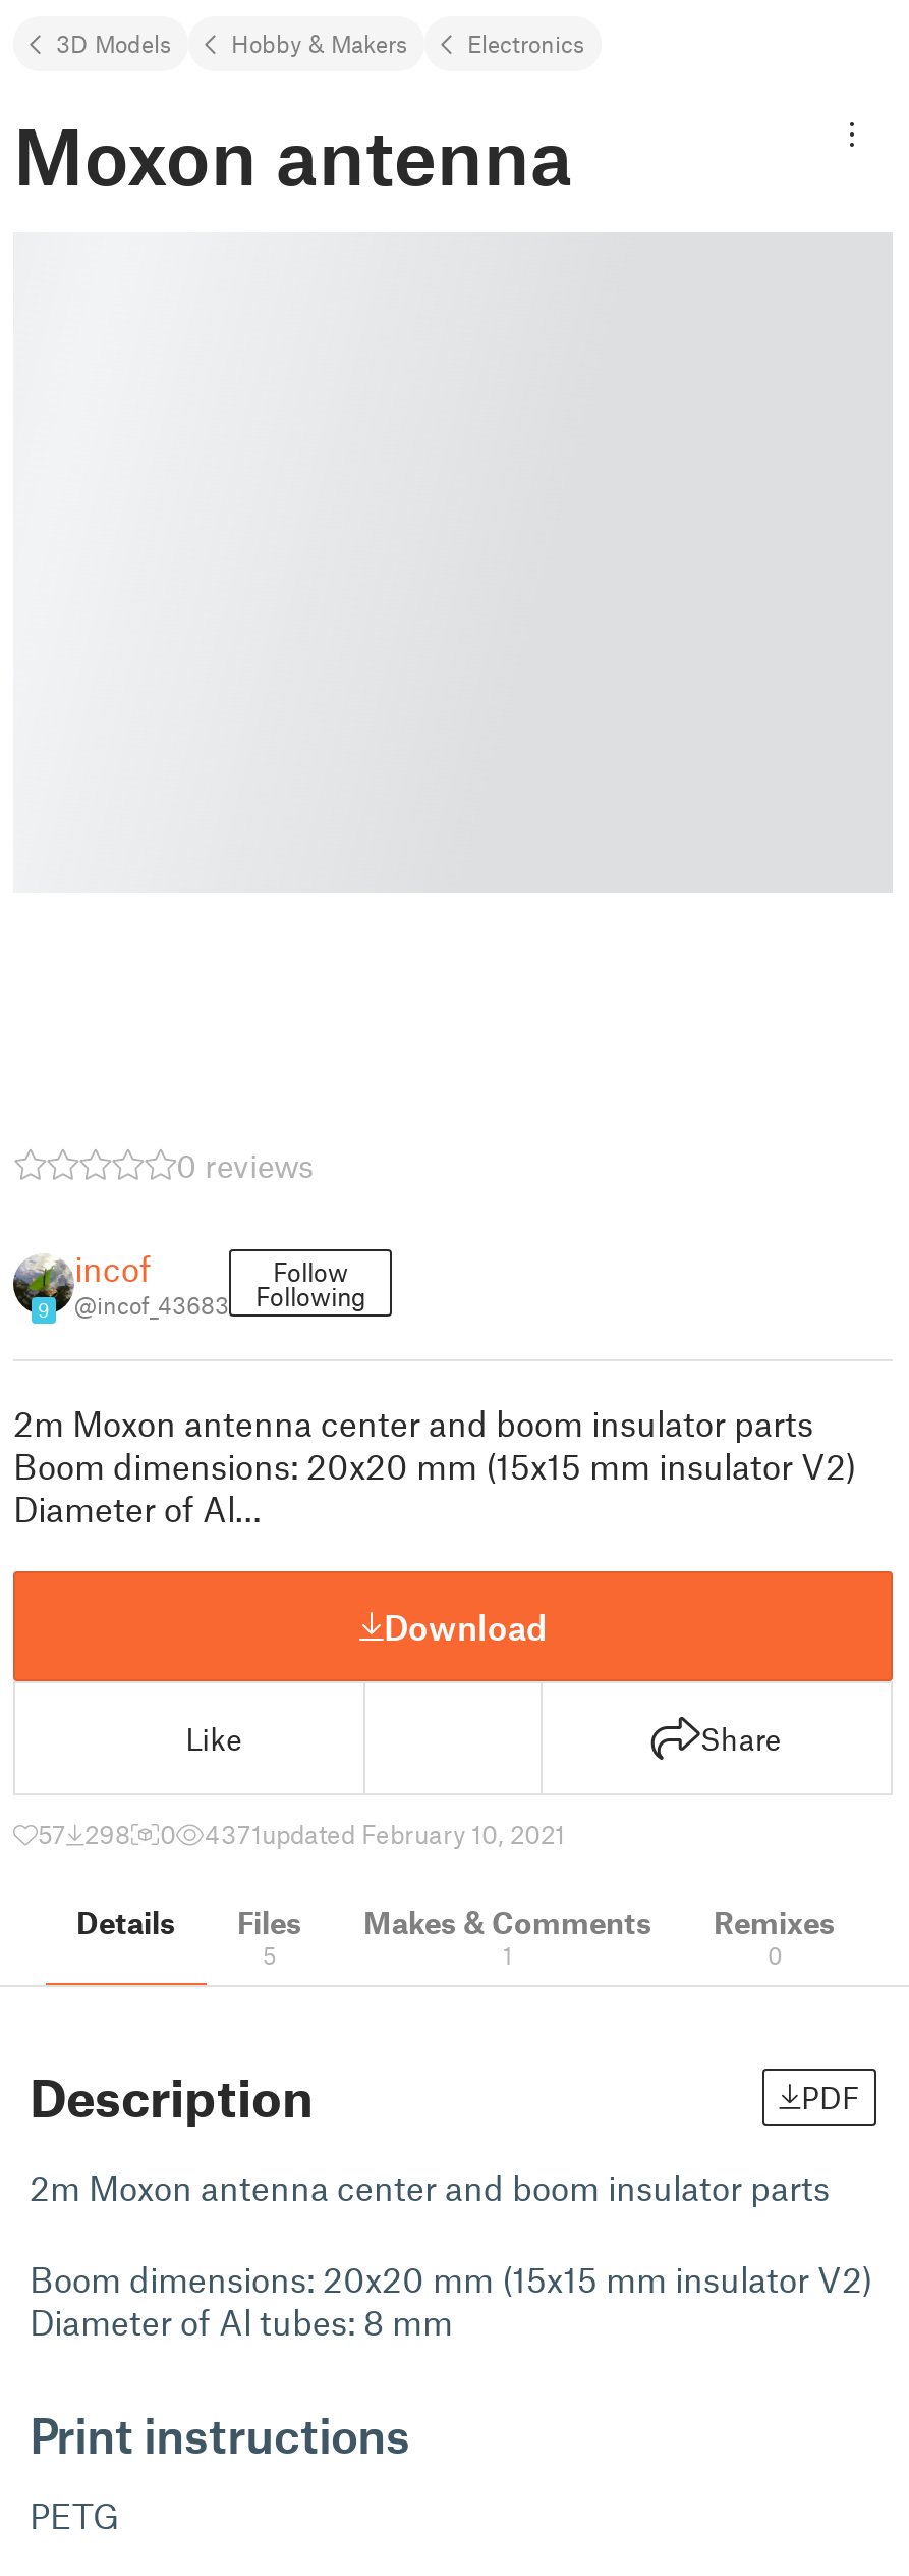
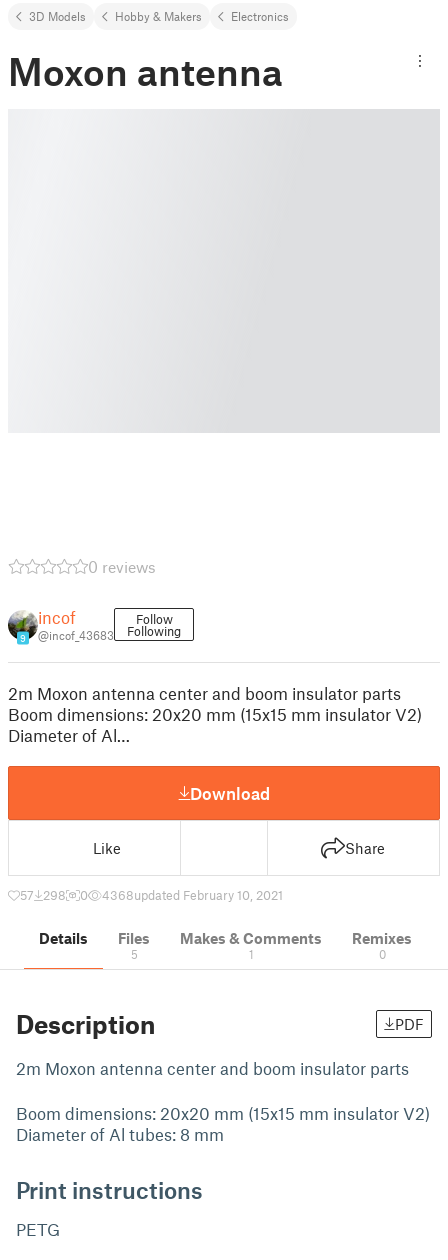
- 4371updated February 10, 2021
+ 4368updated February 10, 2021
